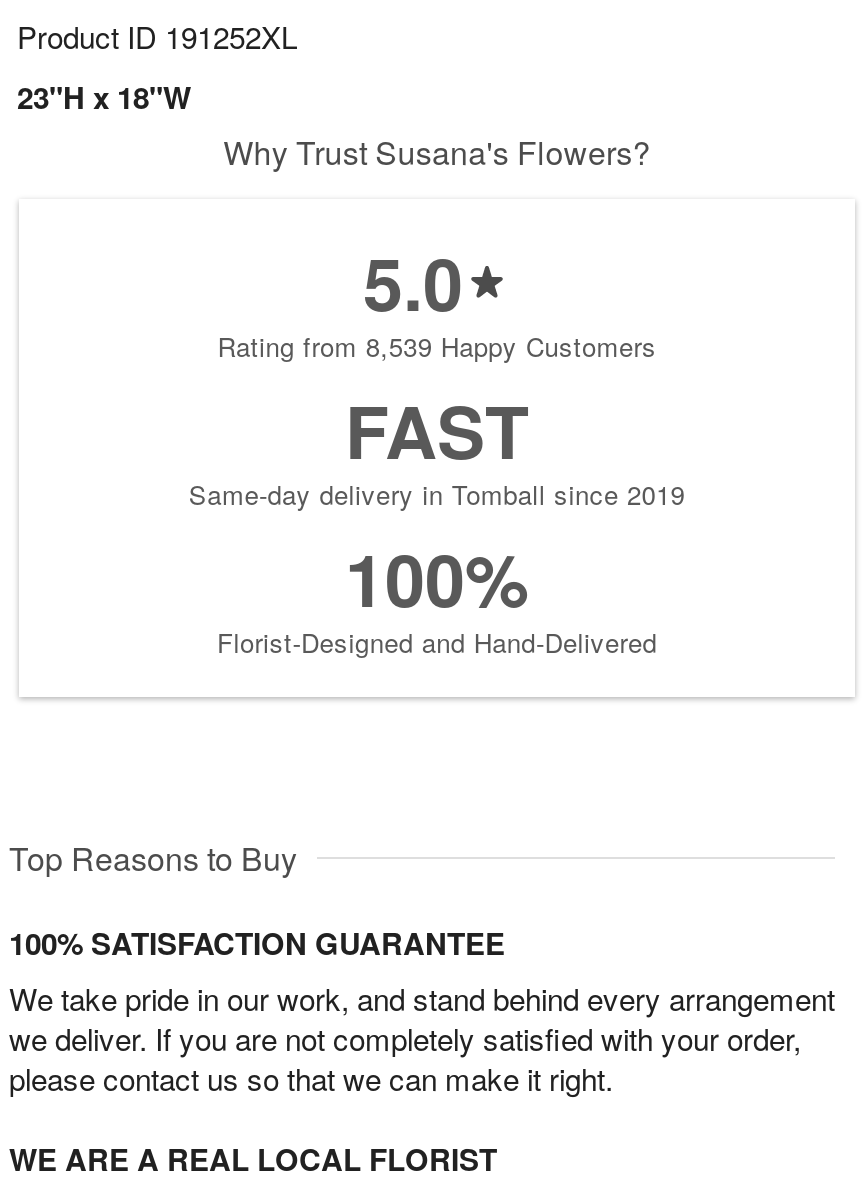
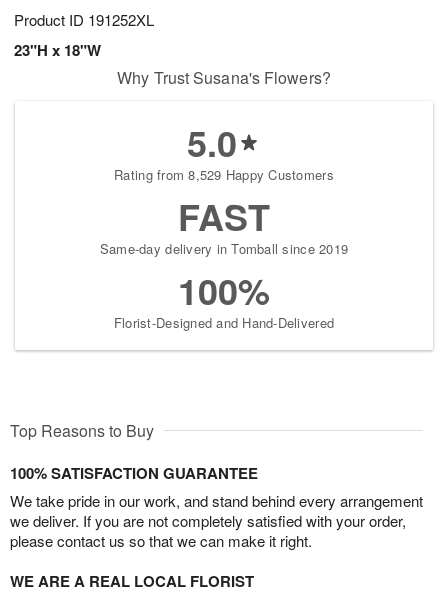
- Rating from 8,539 Happy Customers
+ Rating from 8,529 Happy Customers
